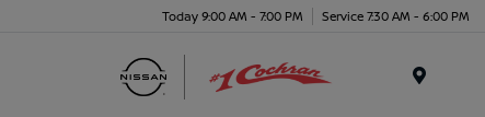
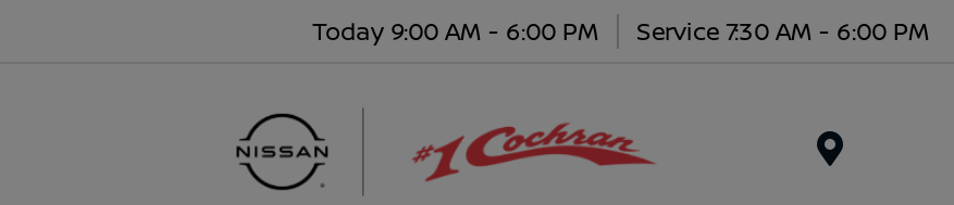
- Today 9:00 AM - 7:00 PM Service 7:30 AM - 6:00 PM
+ Today 9:00 AM - 6:00 PM Service 7:30 AM - 6:00 PM
